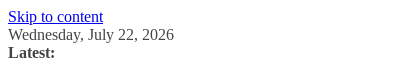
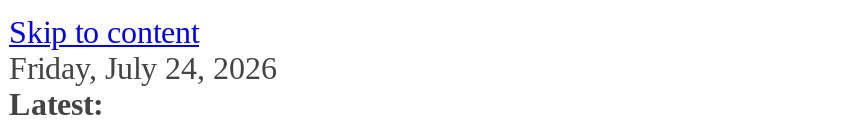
- Wednesday, July 22, 2026
+ Friday, July 24, 2026
